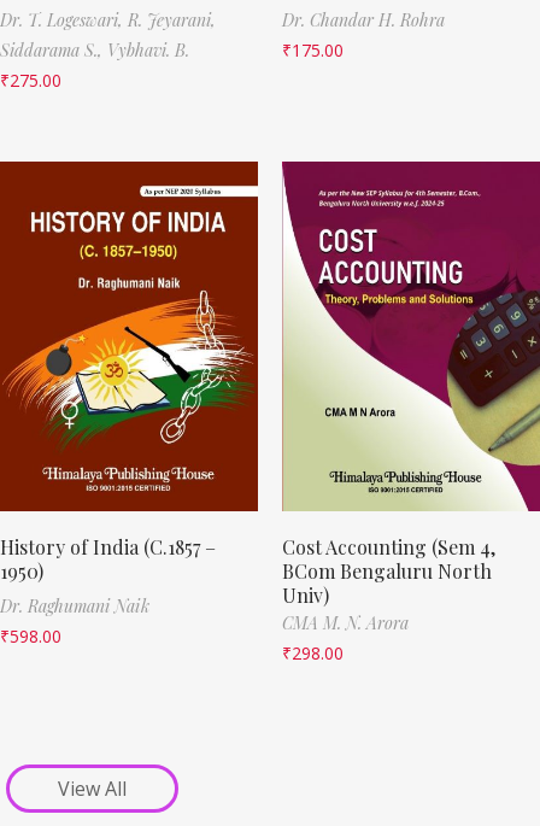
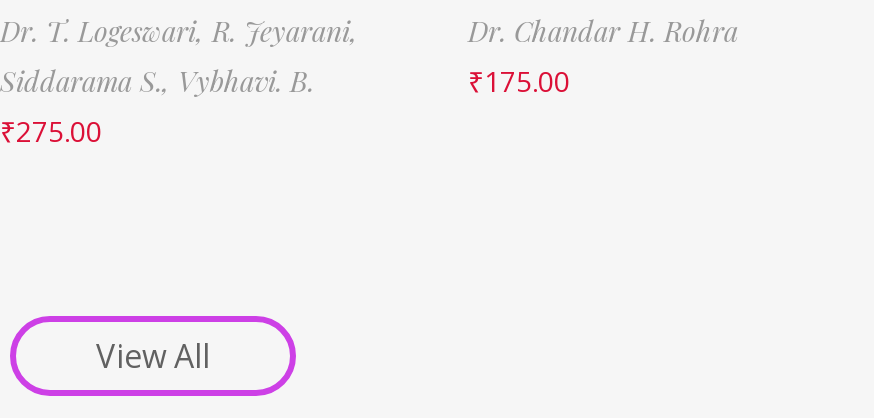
- [image]
- History of India (C.1857 –
- 1950)
- Dr. Raghumani Naik
- ₹598.00

- [image]
- Cost Accounting (Sem 4,
- BCom Bengaluru North
- Univ)
- CMA M. N. Arora
- ₹298.00
